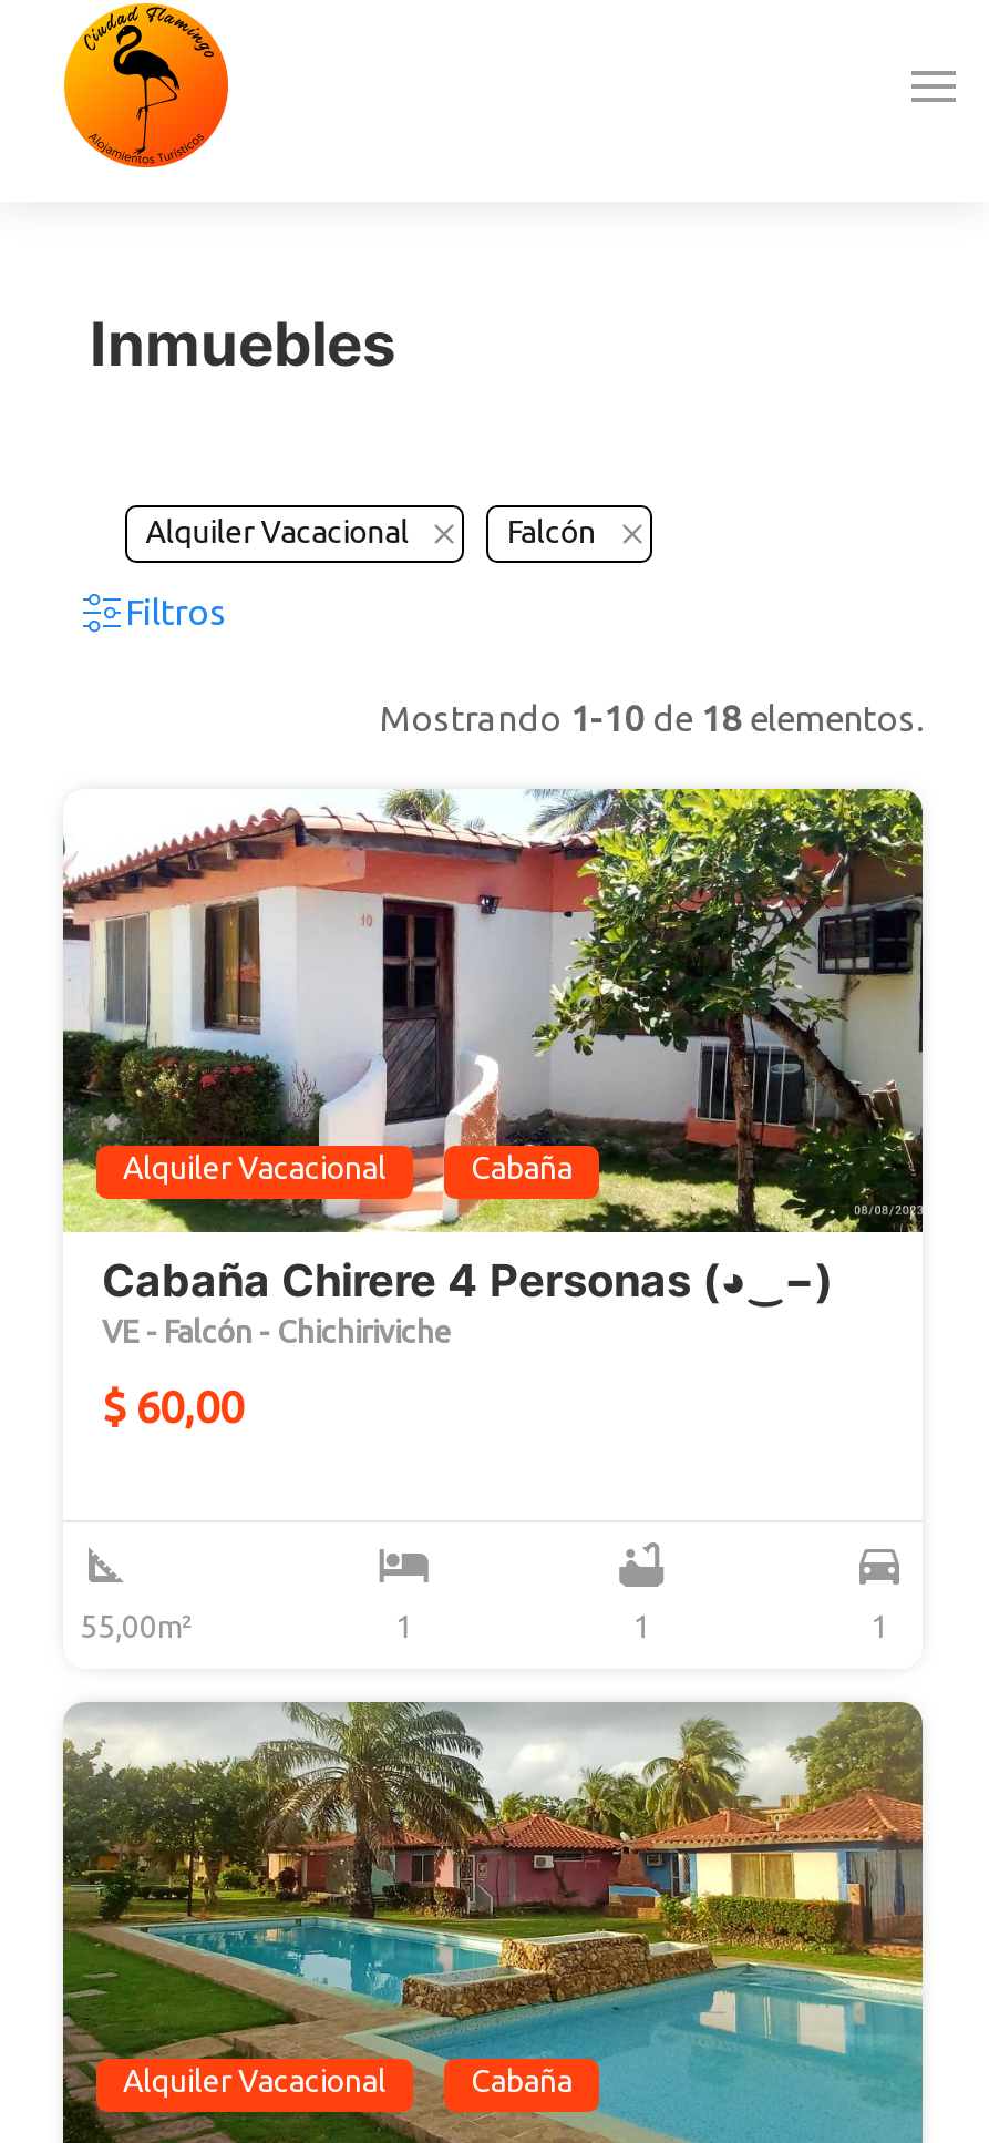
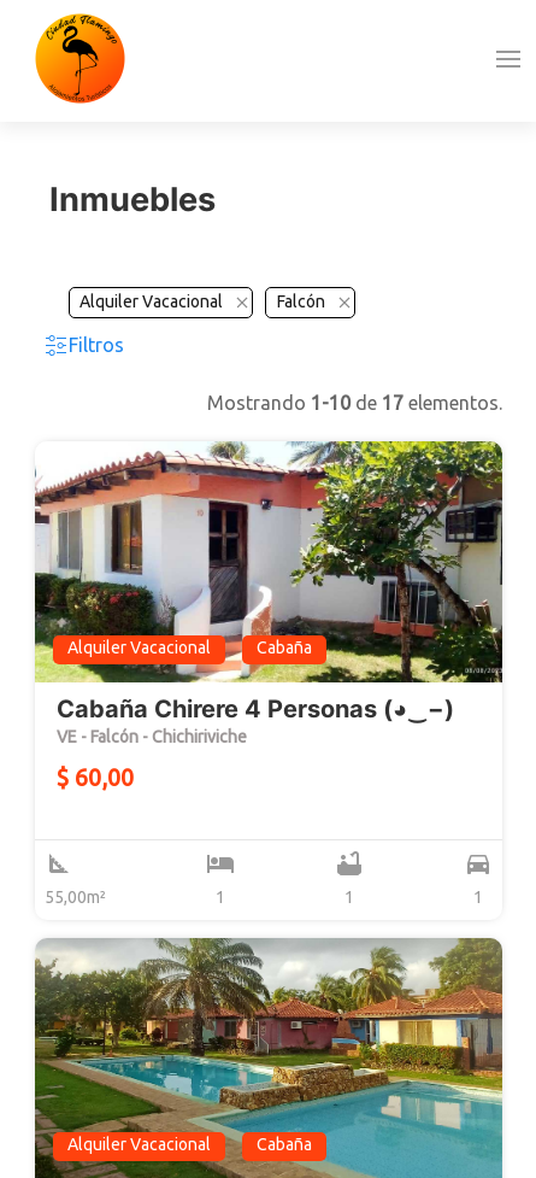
- Mostrando 1-10 de 18 elementos.
+ Mostrando 1-10 de 17 elementos.
